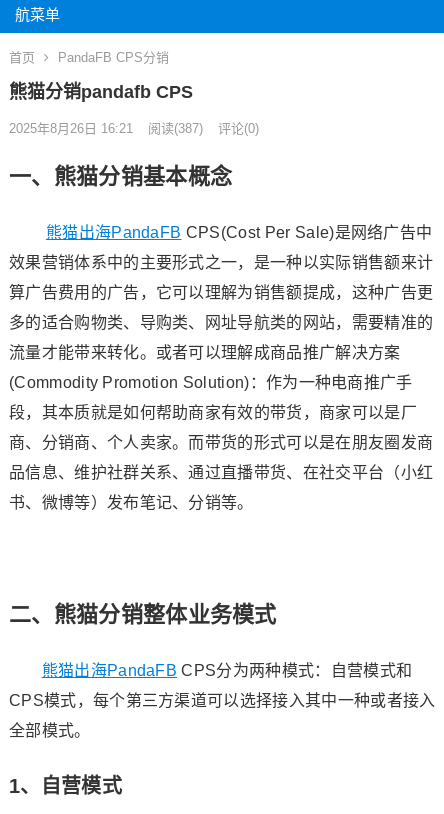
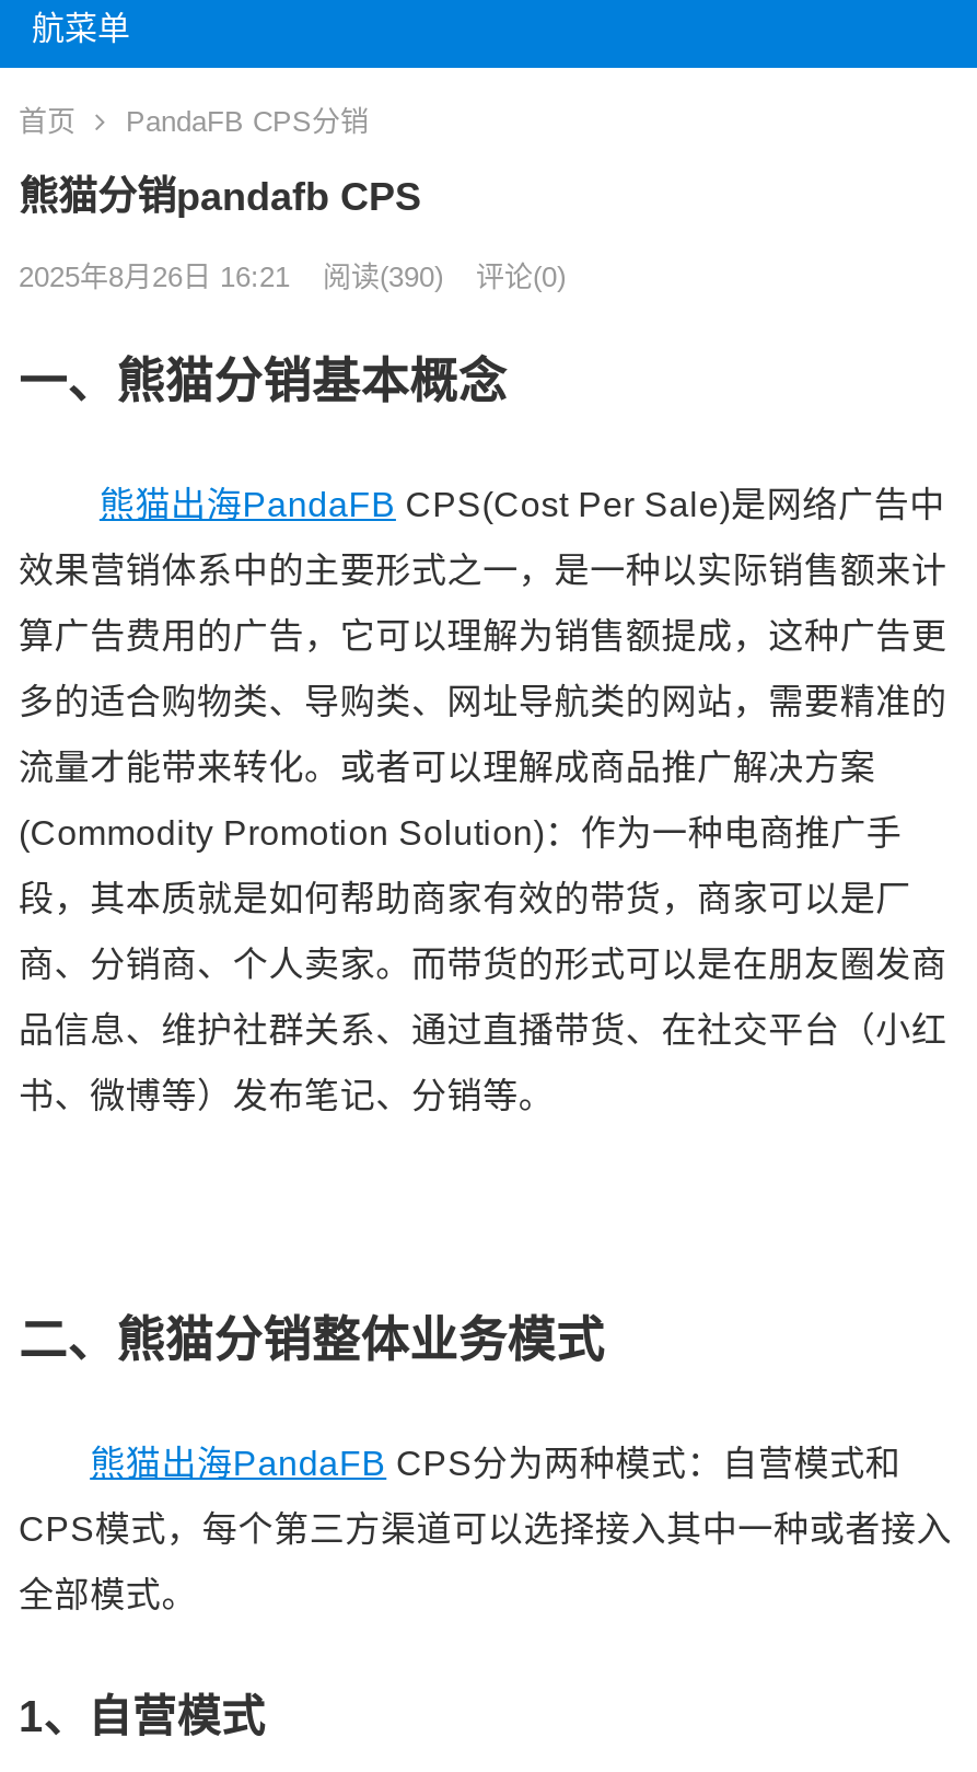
- 2025年8月26日 16:21 阅读(387) 评论(0)
+ 2025年8月26日 16:21 阅读(390) 评论(0)
